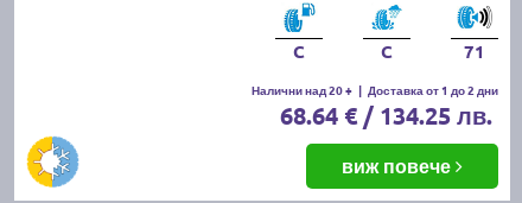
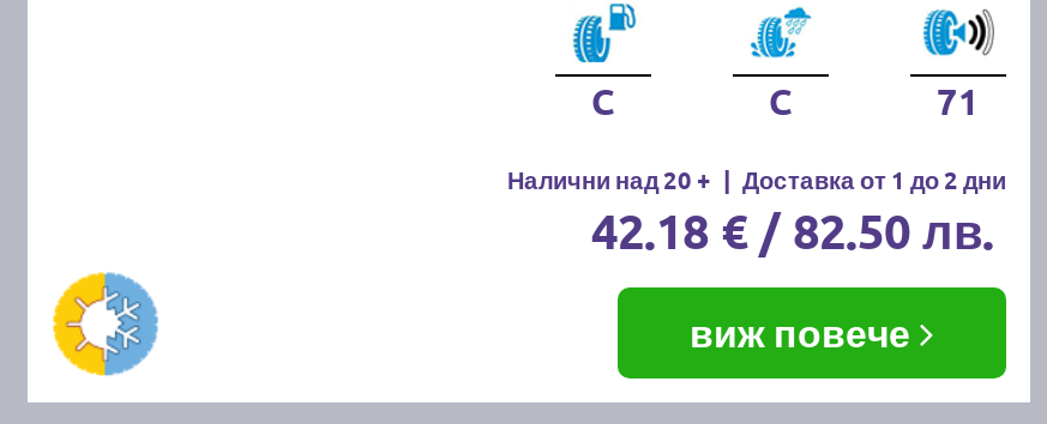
- 68.64 € / 134.25 лв.
+ 42.18 € / 82.50 лв.
